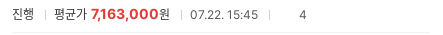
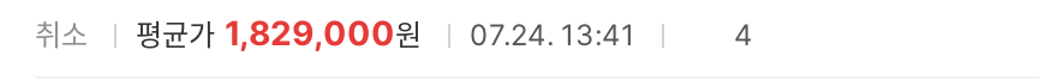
- 진행
- 평균가 7,163,000원
- 07.22. 15:45
+ 취소
+ 평균가 1,829,000원
+ 07.24. 13:41
